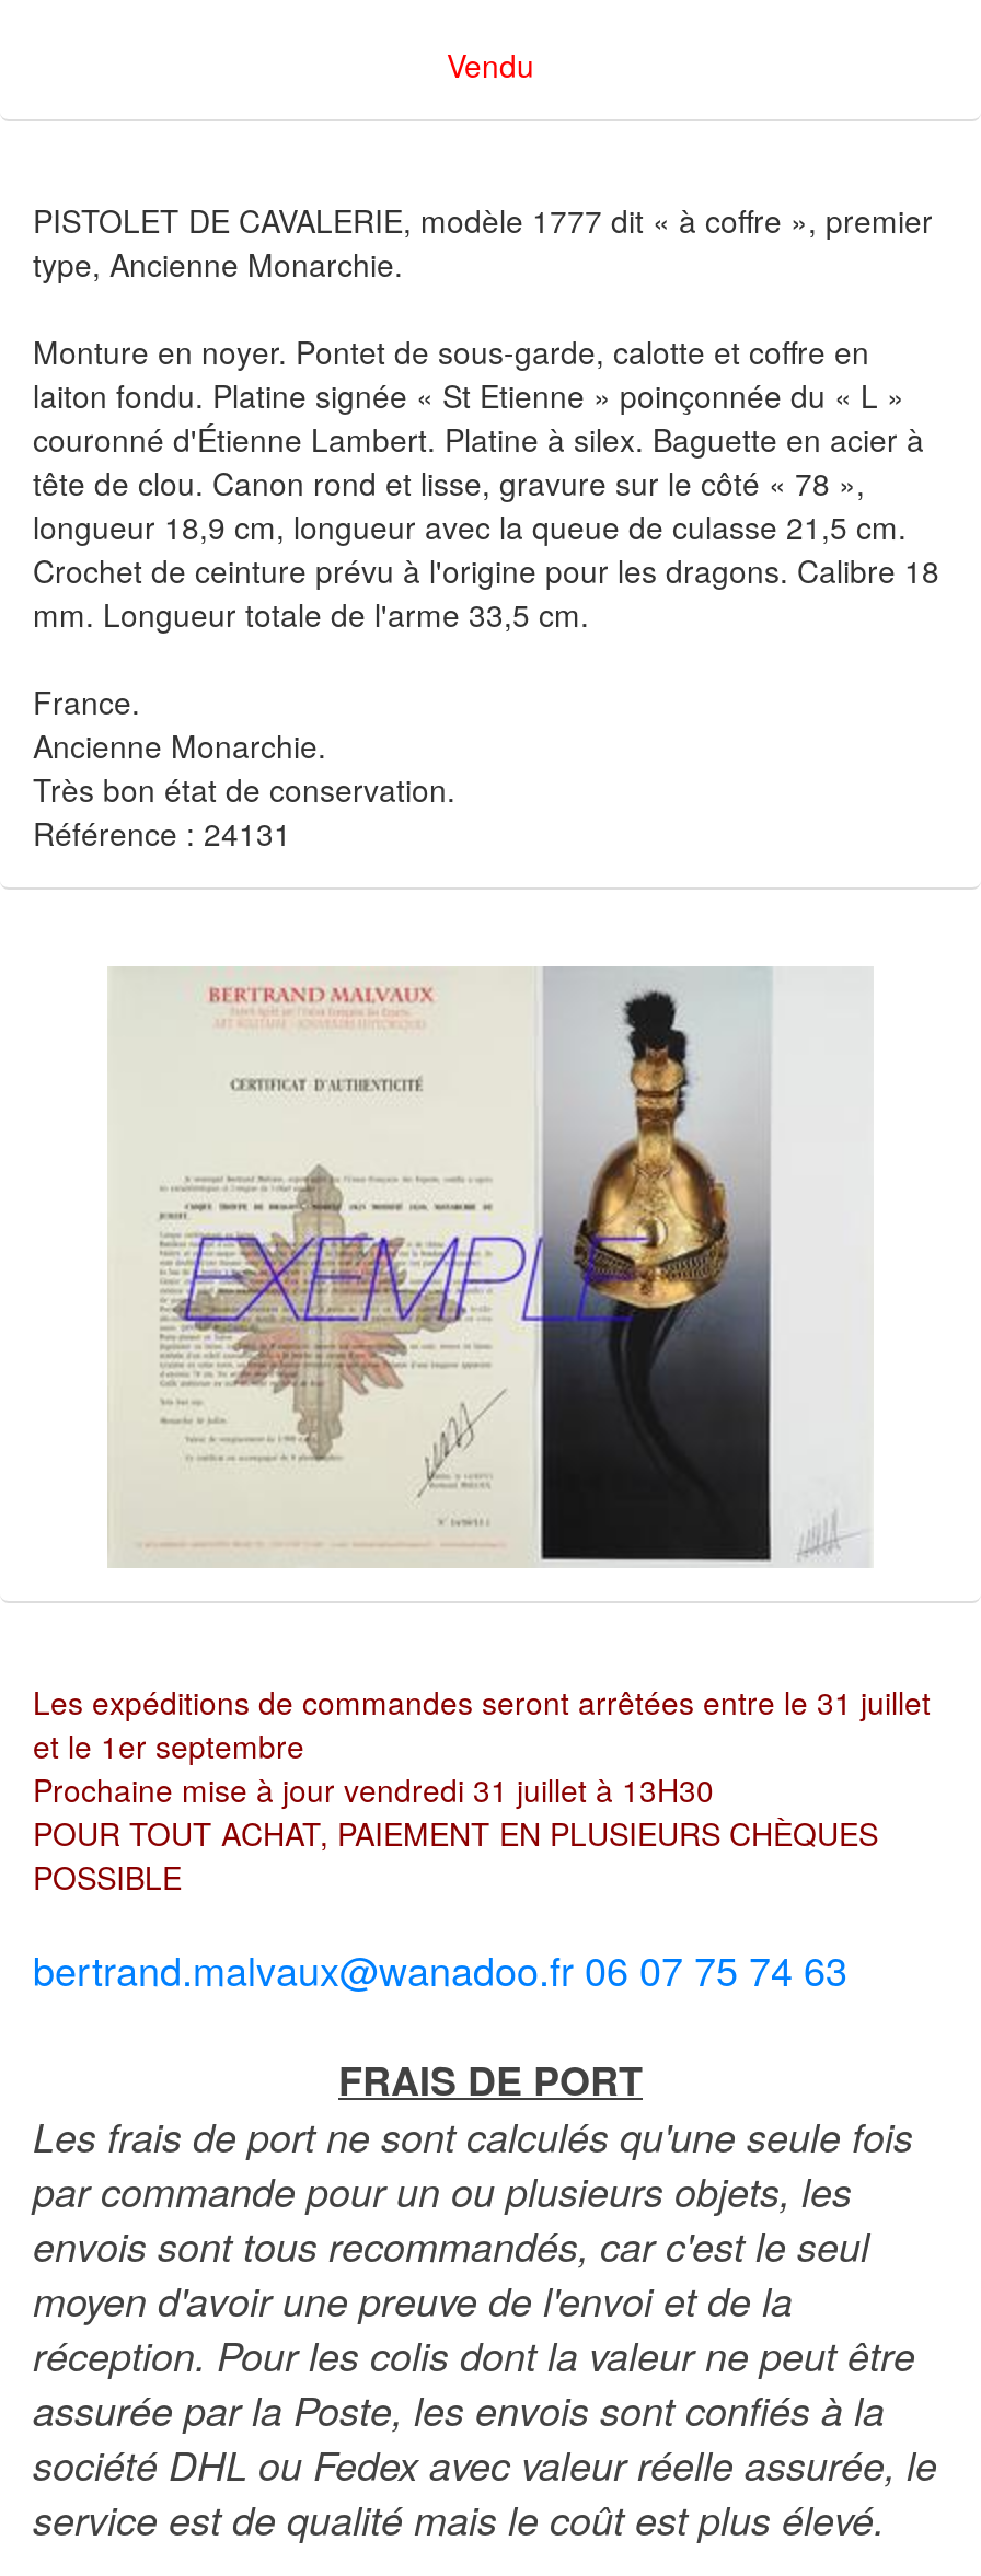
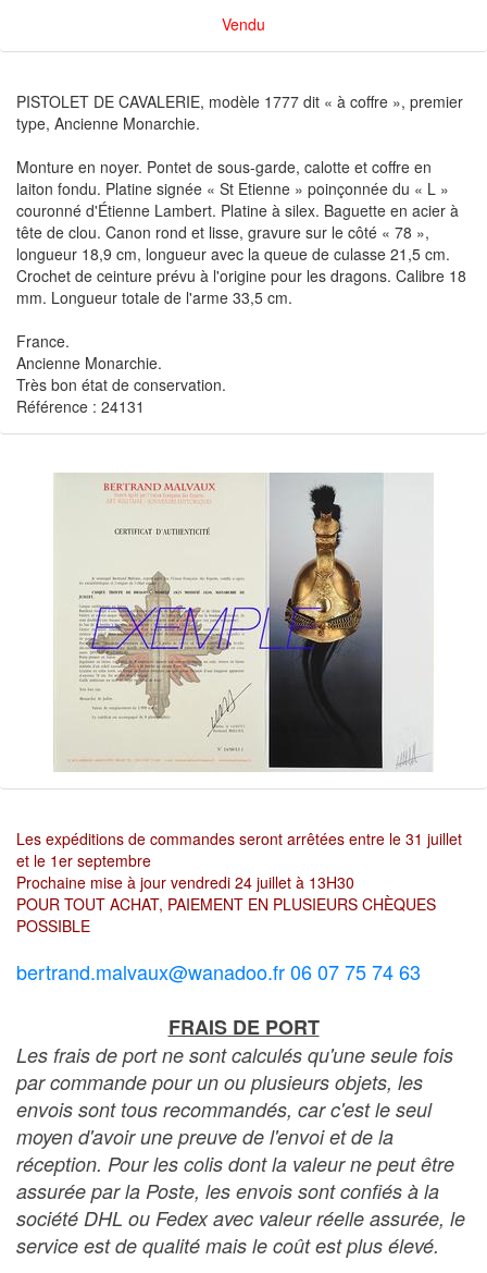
- Prochaine mise à jour vendredi 31 juillet à 13H30
+ Prochaine mise à jour vendredi 24 juillet à 13H30
